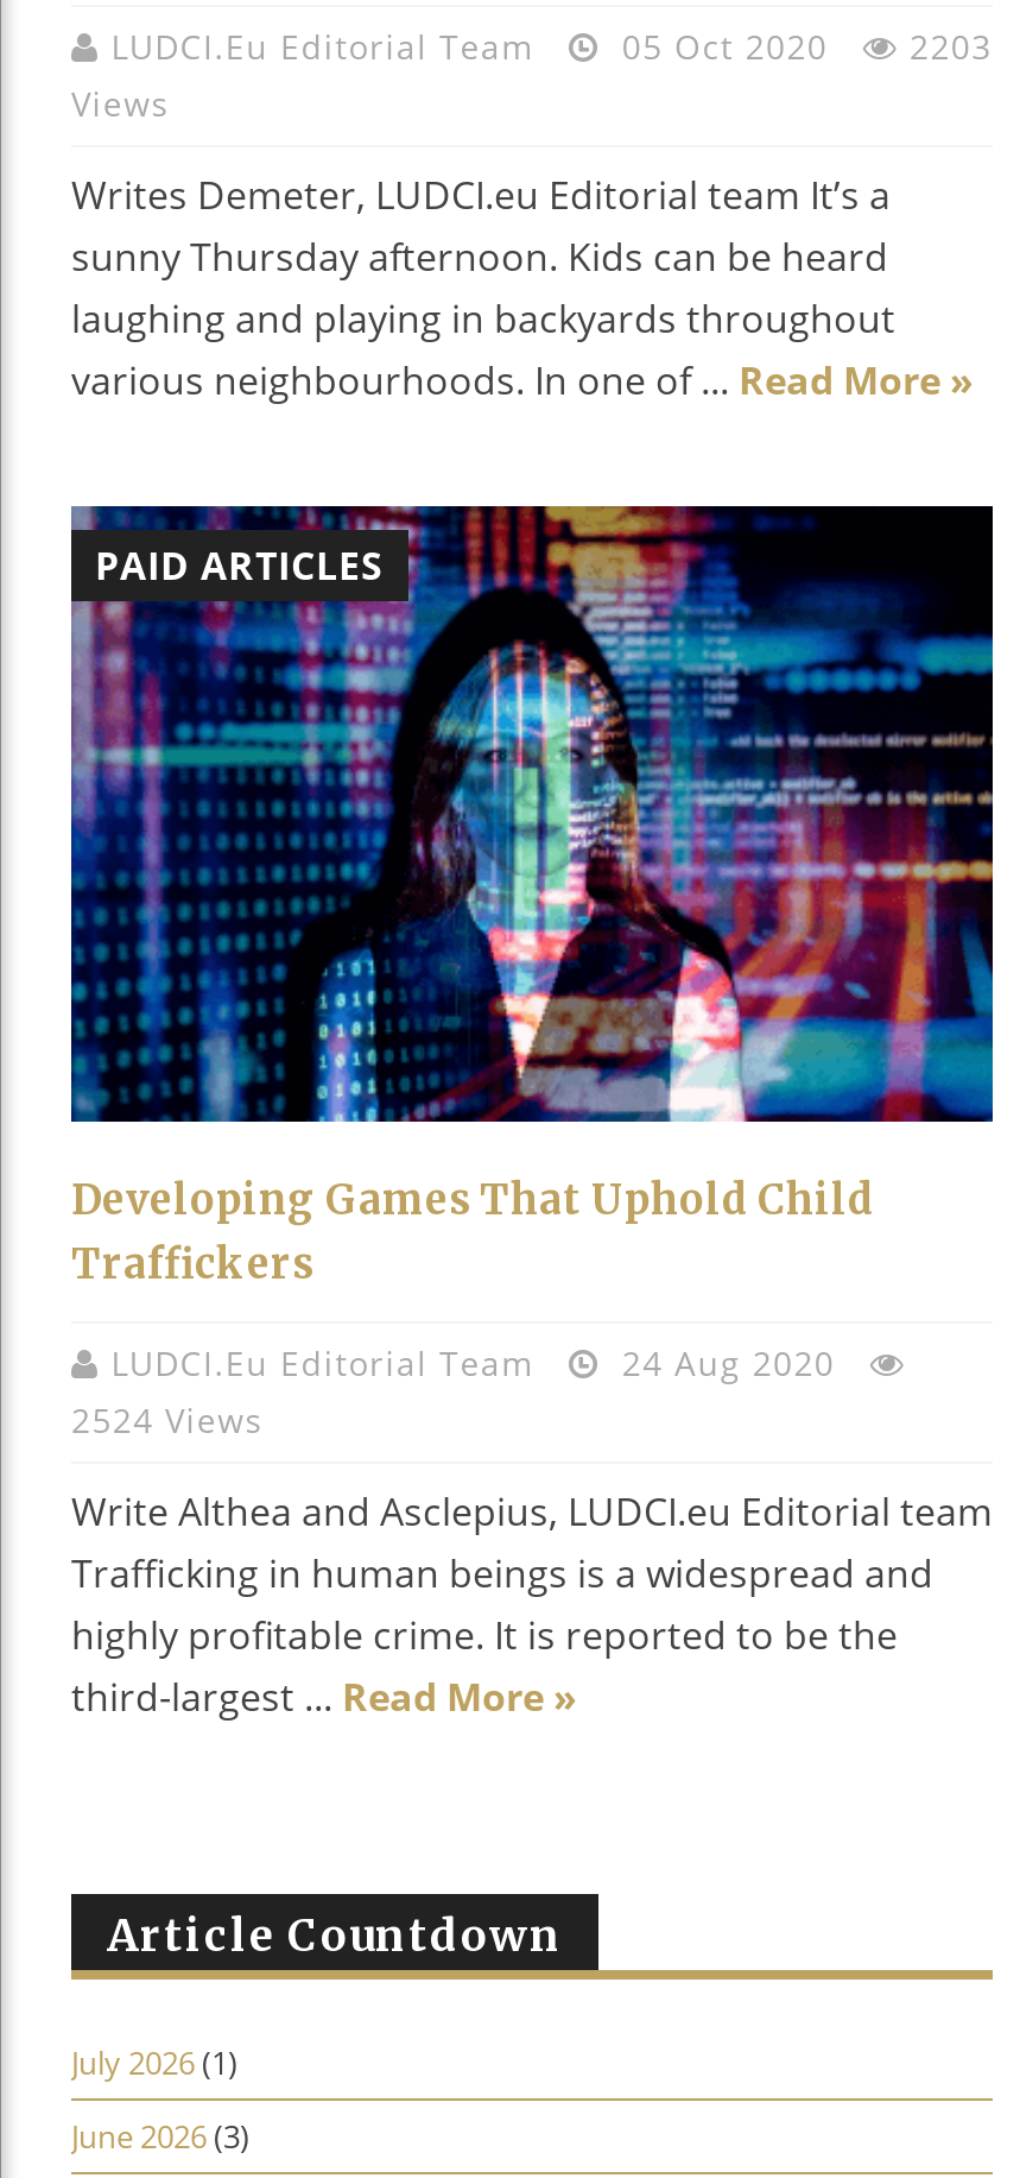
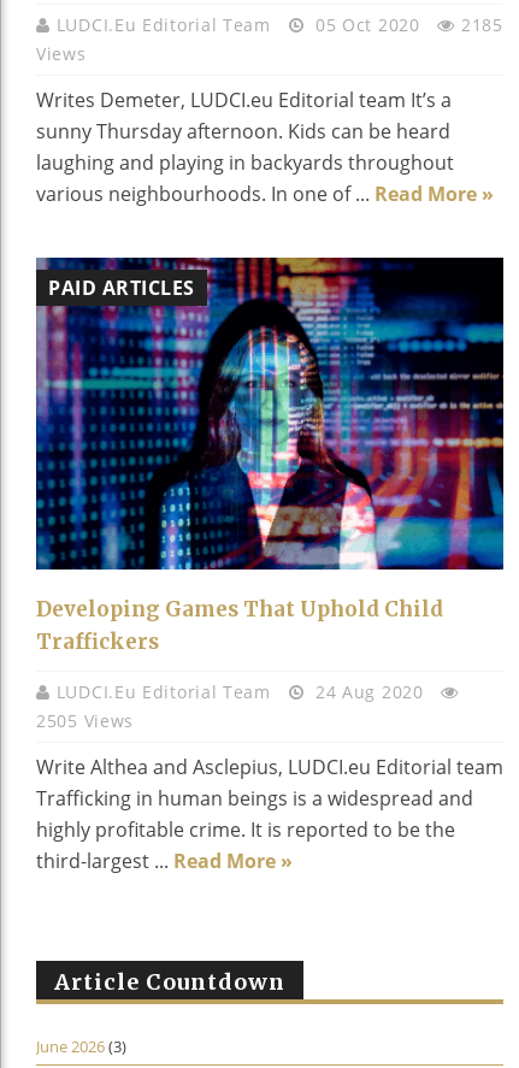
- LUDCI.eu Editorial Team 05 Oct 2020 2203
+ LUDCI.eu Editorial Team 05 Oct 2020 2185

- 2524 Views
+ 2505 Views

- July 2026 (1)
